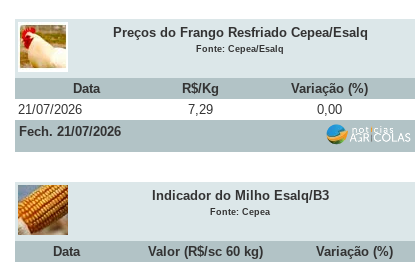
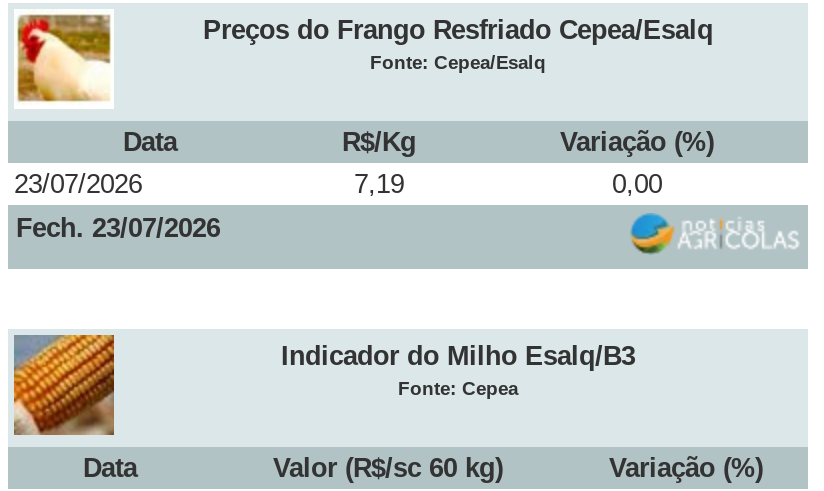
- 21/07/2026
+ 23/07/2026

- 7,29
+ 7,19

- Fech. 21/07/2026
+ Fech. 23/07/2026
